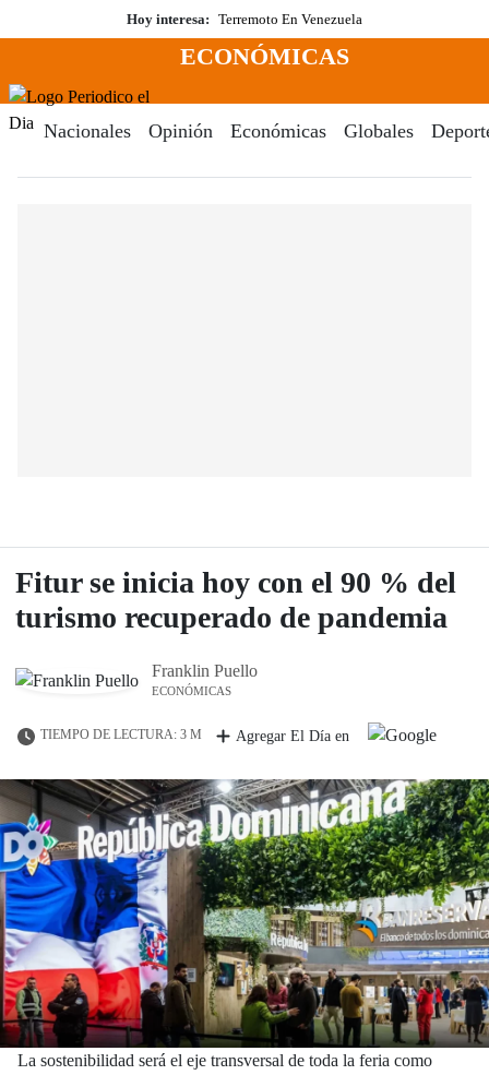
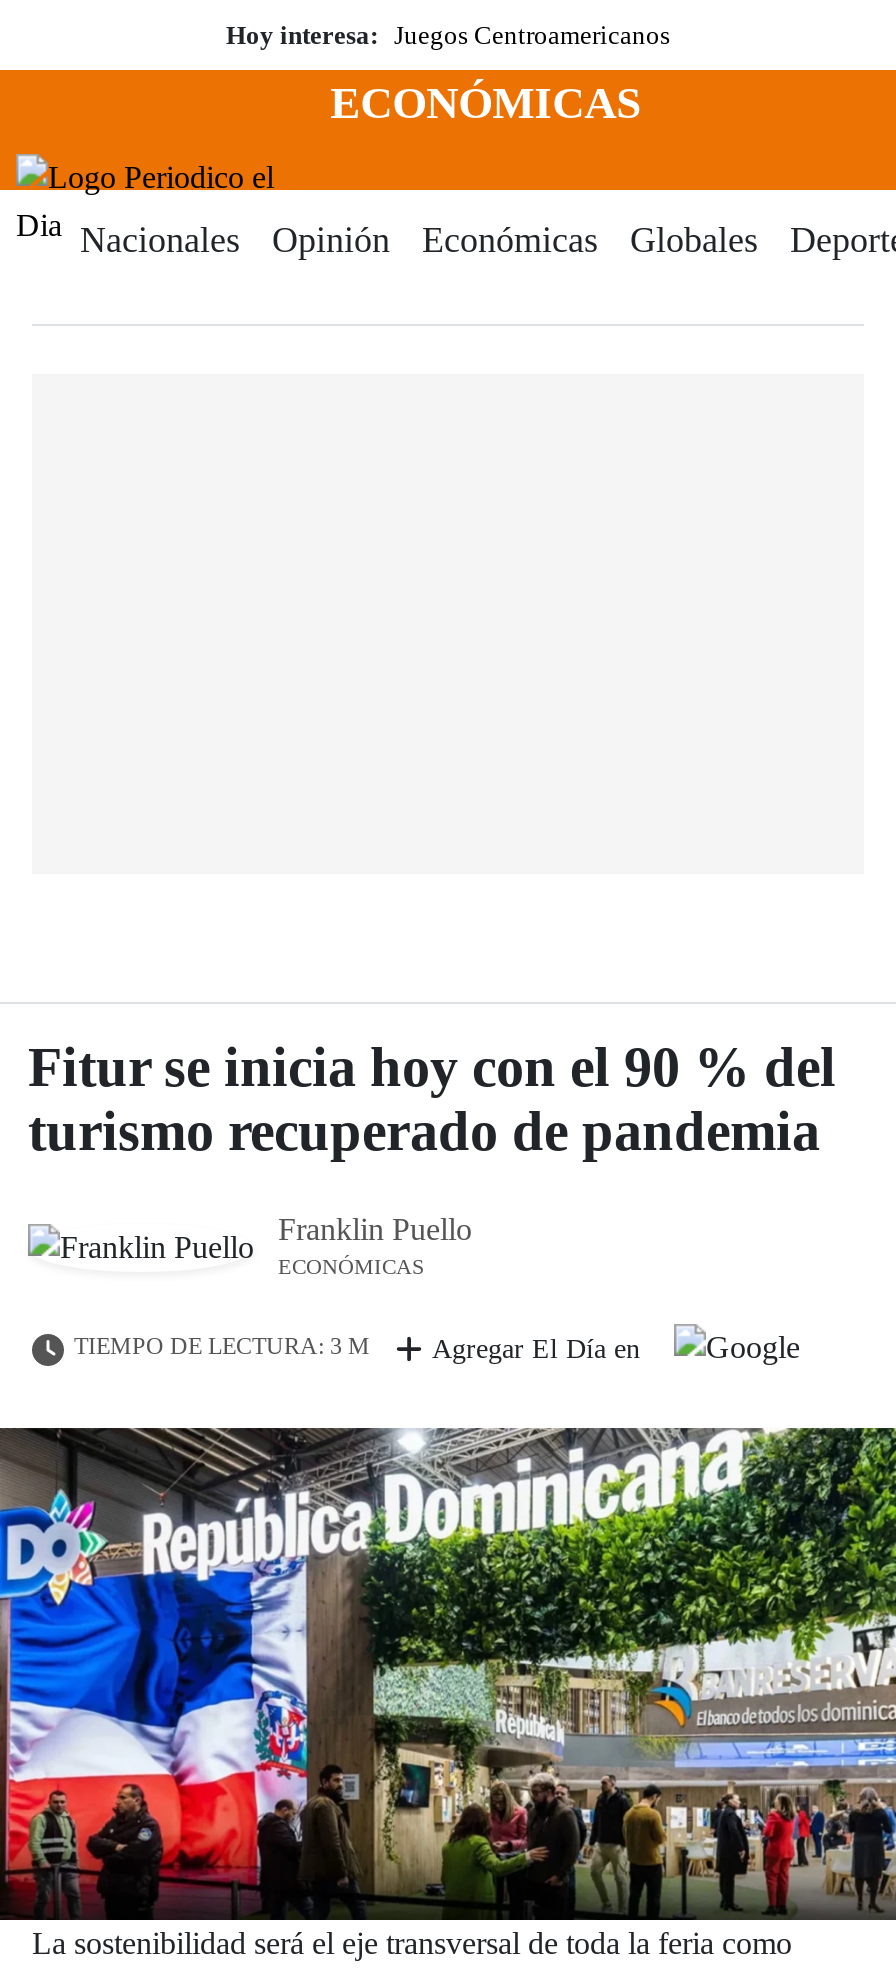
- Hoy interesa: Terremoto En Venezuela
+ Hoy interesa: Juegos Centroamericanos
